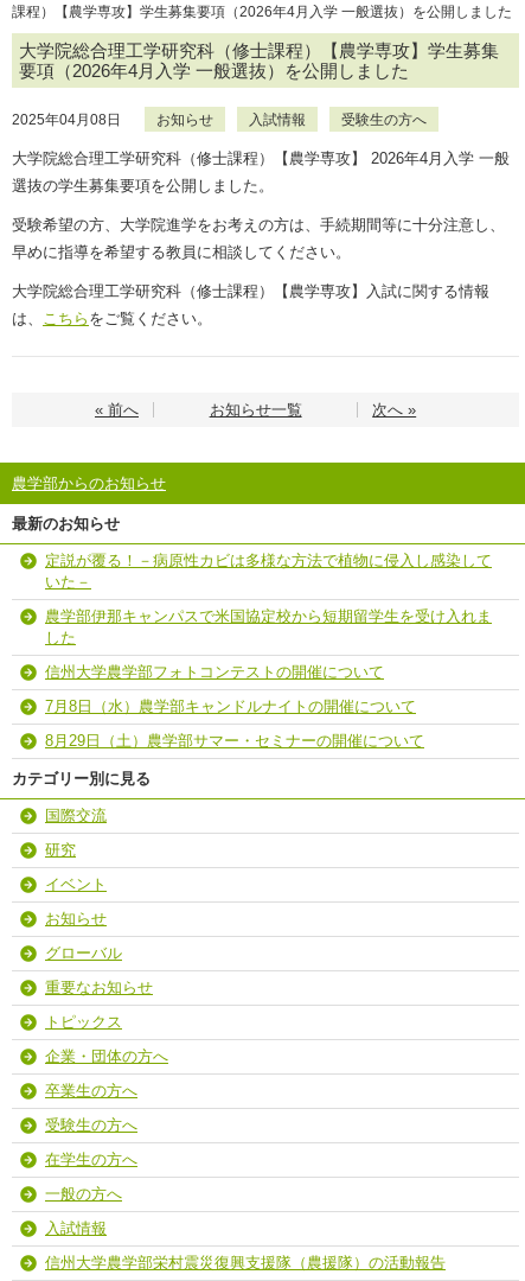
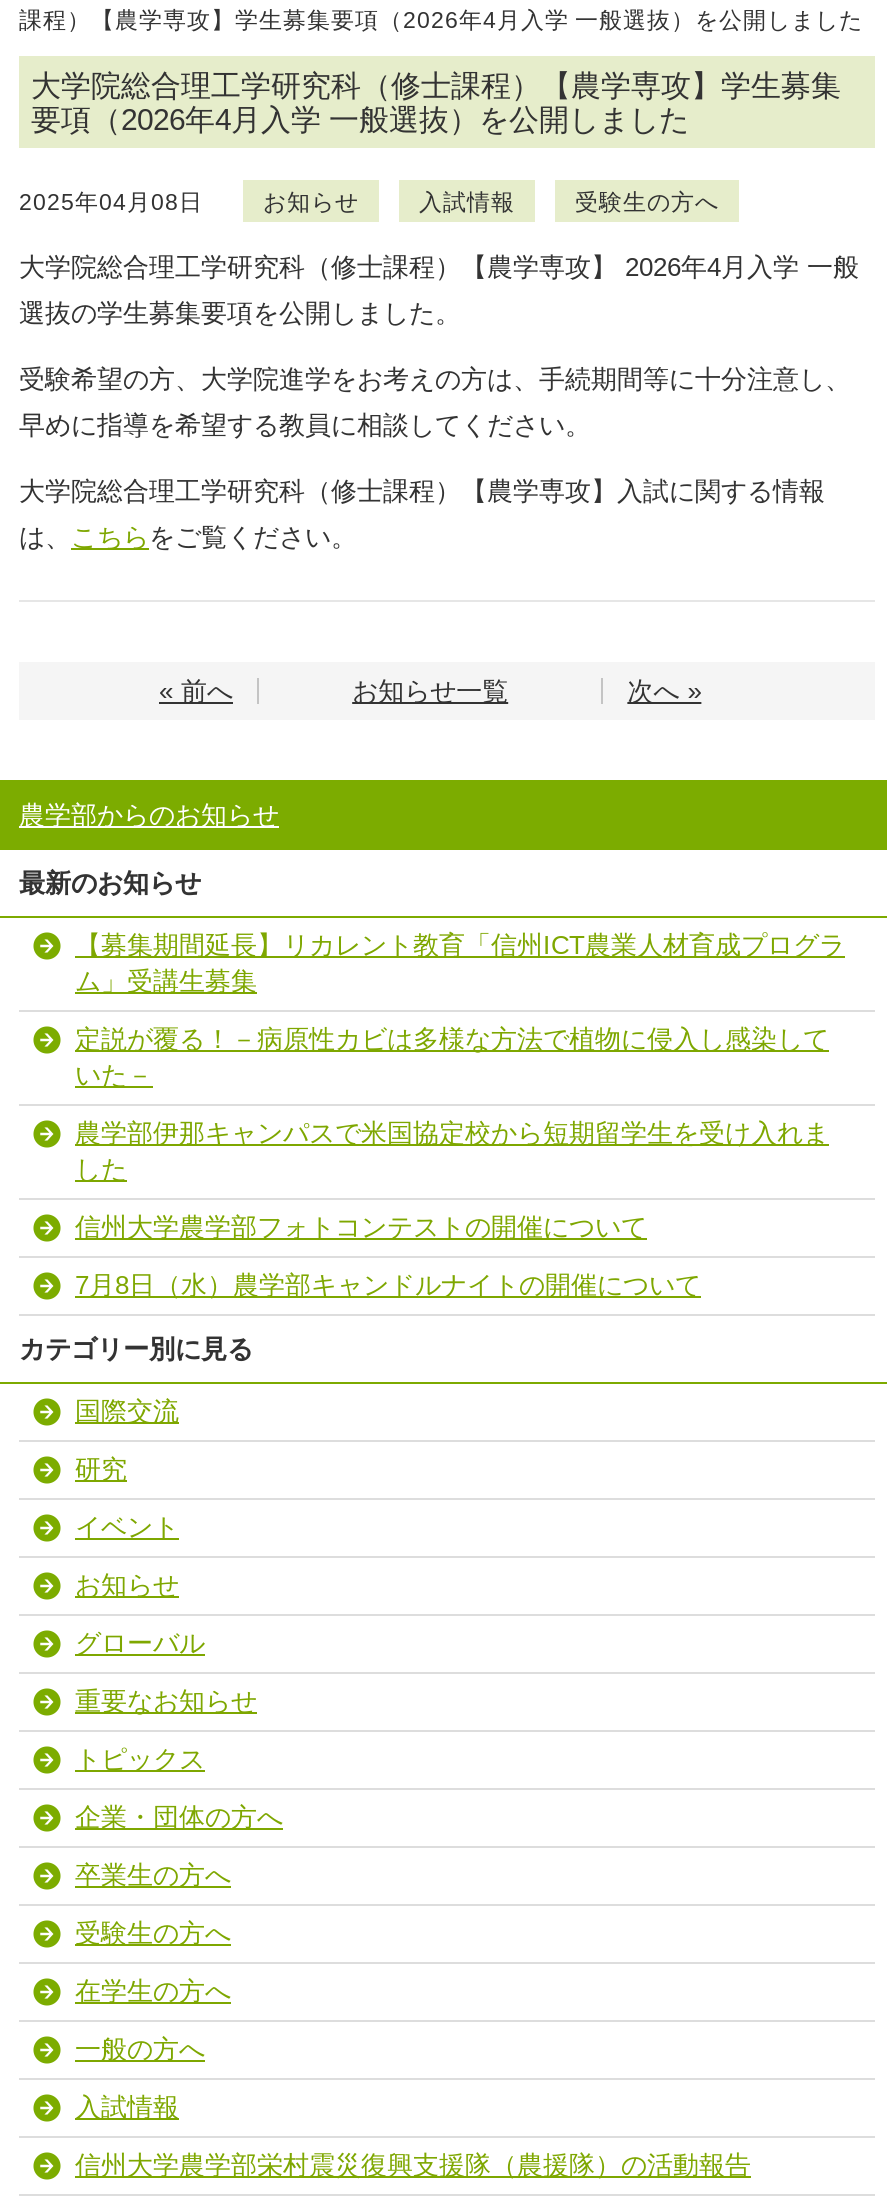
+ 【募集期間延長】リカレント教育「信州ICT農業人材育成プログラ
+ ム」受講生募集

moved down: 定説が覆る！－病原性カビは多様な方法で植物に侵入し感染して | いた－ | 農学部伊那キャンパスで米国協定校から短期留学生を受け入れま | した | 信州大学農学部フォトコンテストの開催について | 7月8日（水）農学部キャンドルナイトの開催について

- 8月29日（土）農学部サマー・セミナーの開催について
